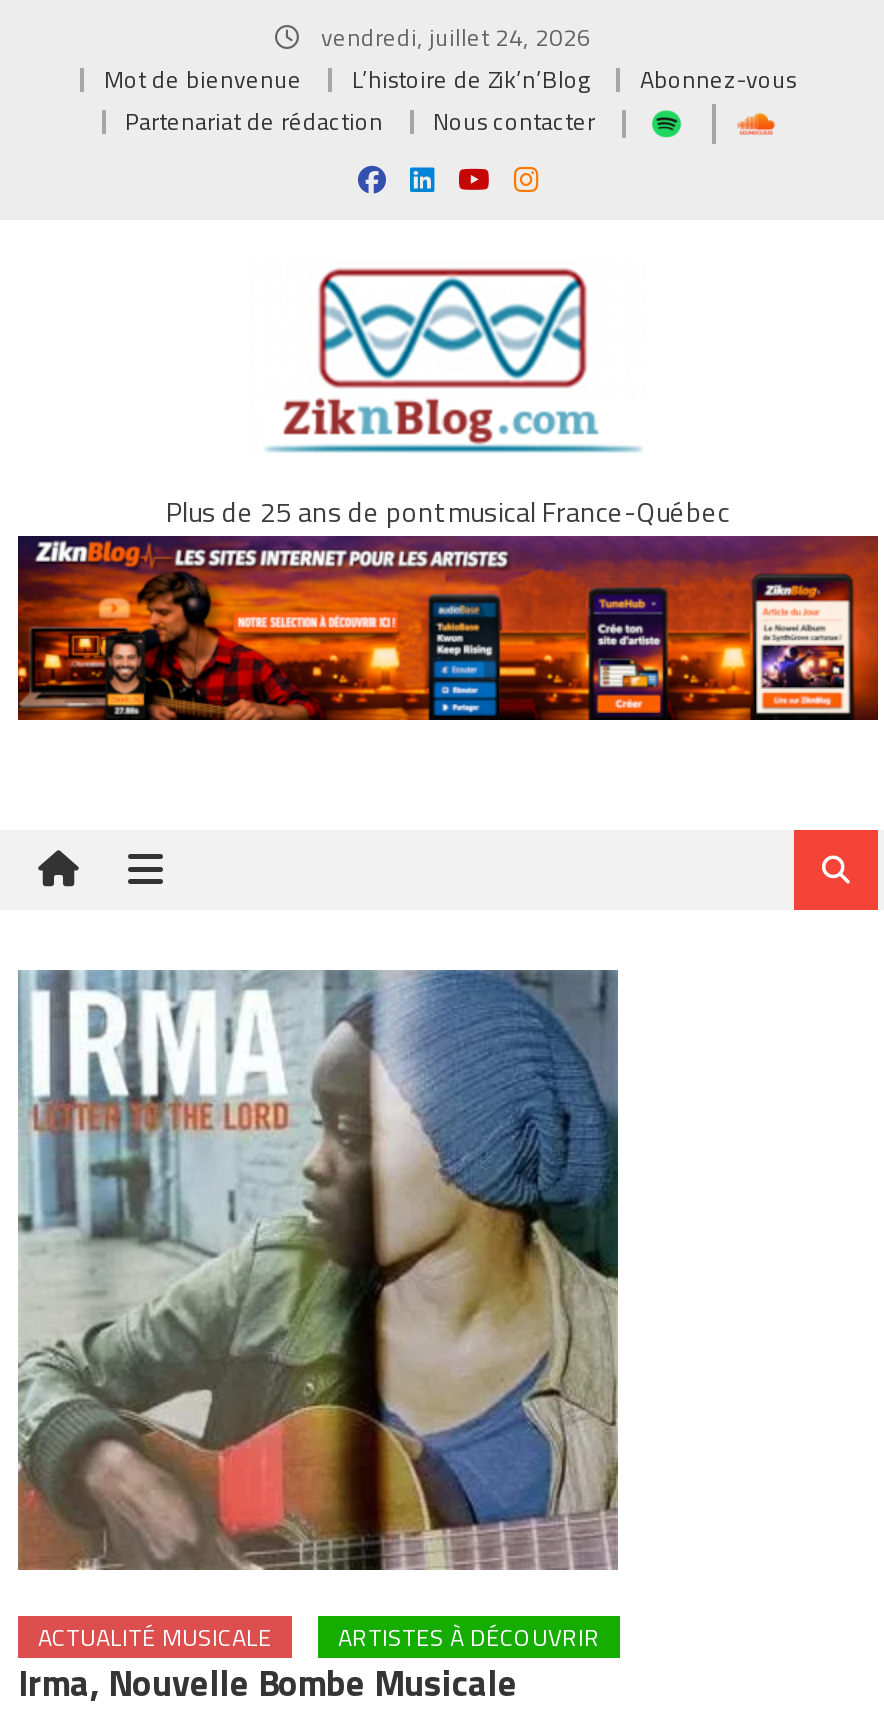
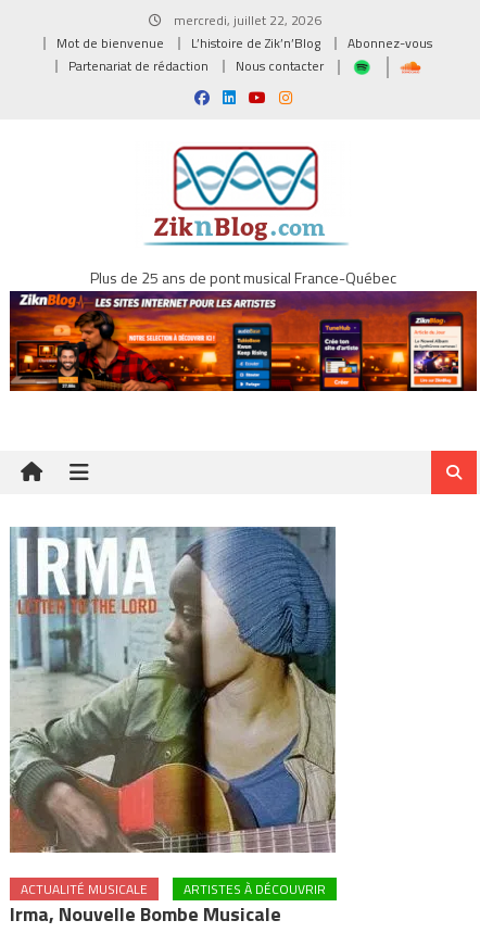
- vendredi, juillet 24, 2026
+ mercredi, juillet 22, 2026
